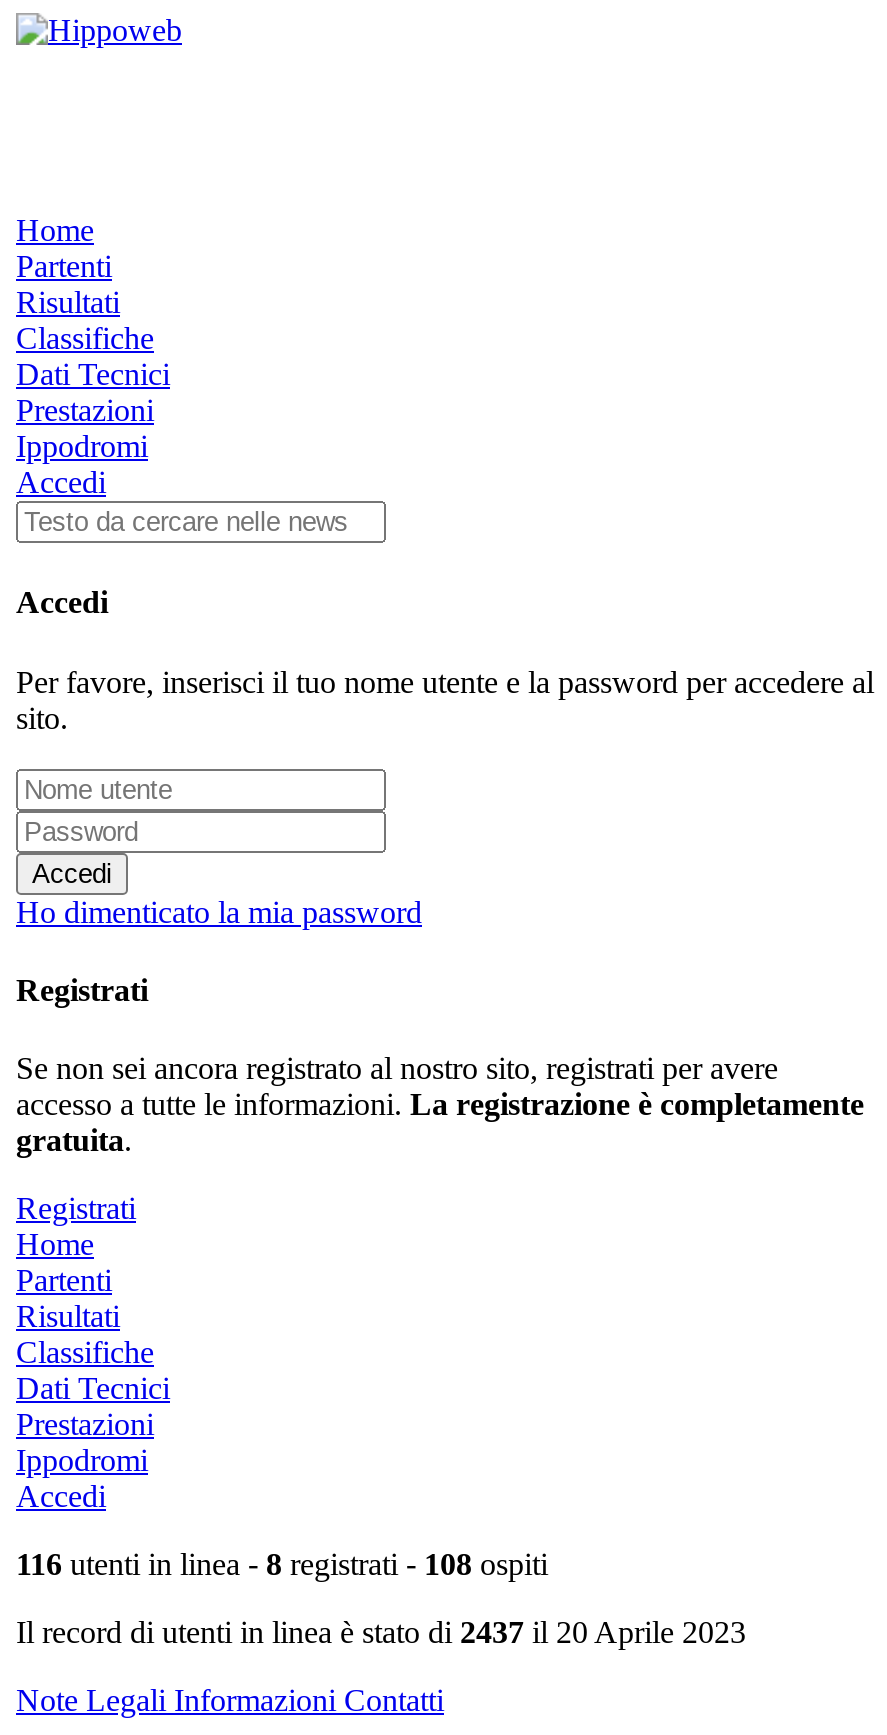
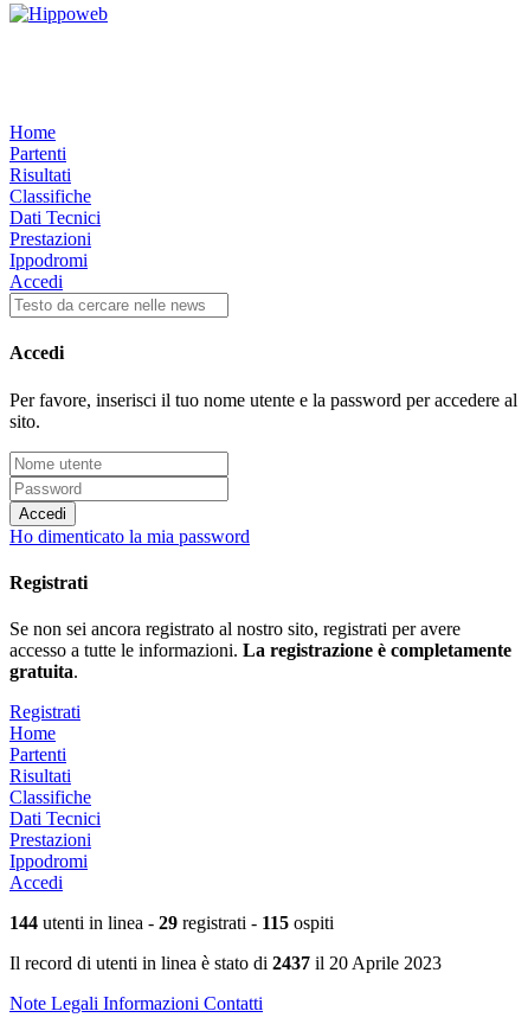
- 116 utenti in linea - 8 registrati - 108 ospiti
+ 144 utenti in linea - 29 registrati - 115 ospiti
